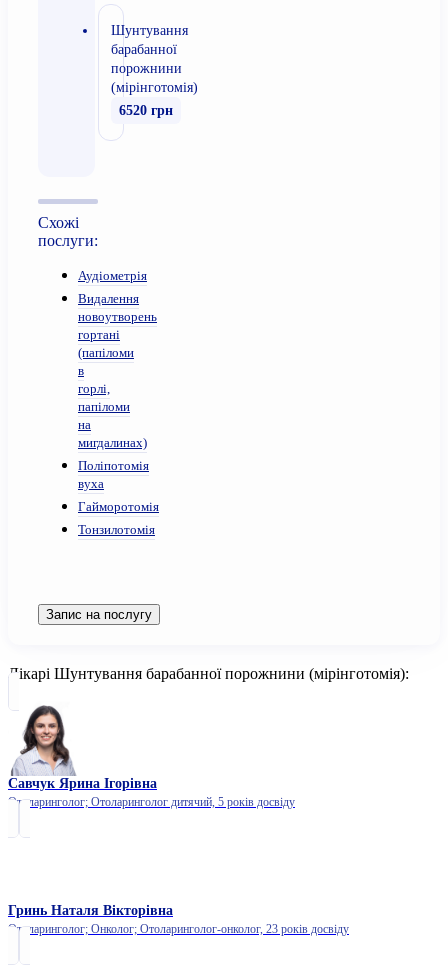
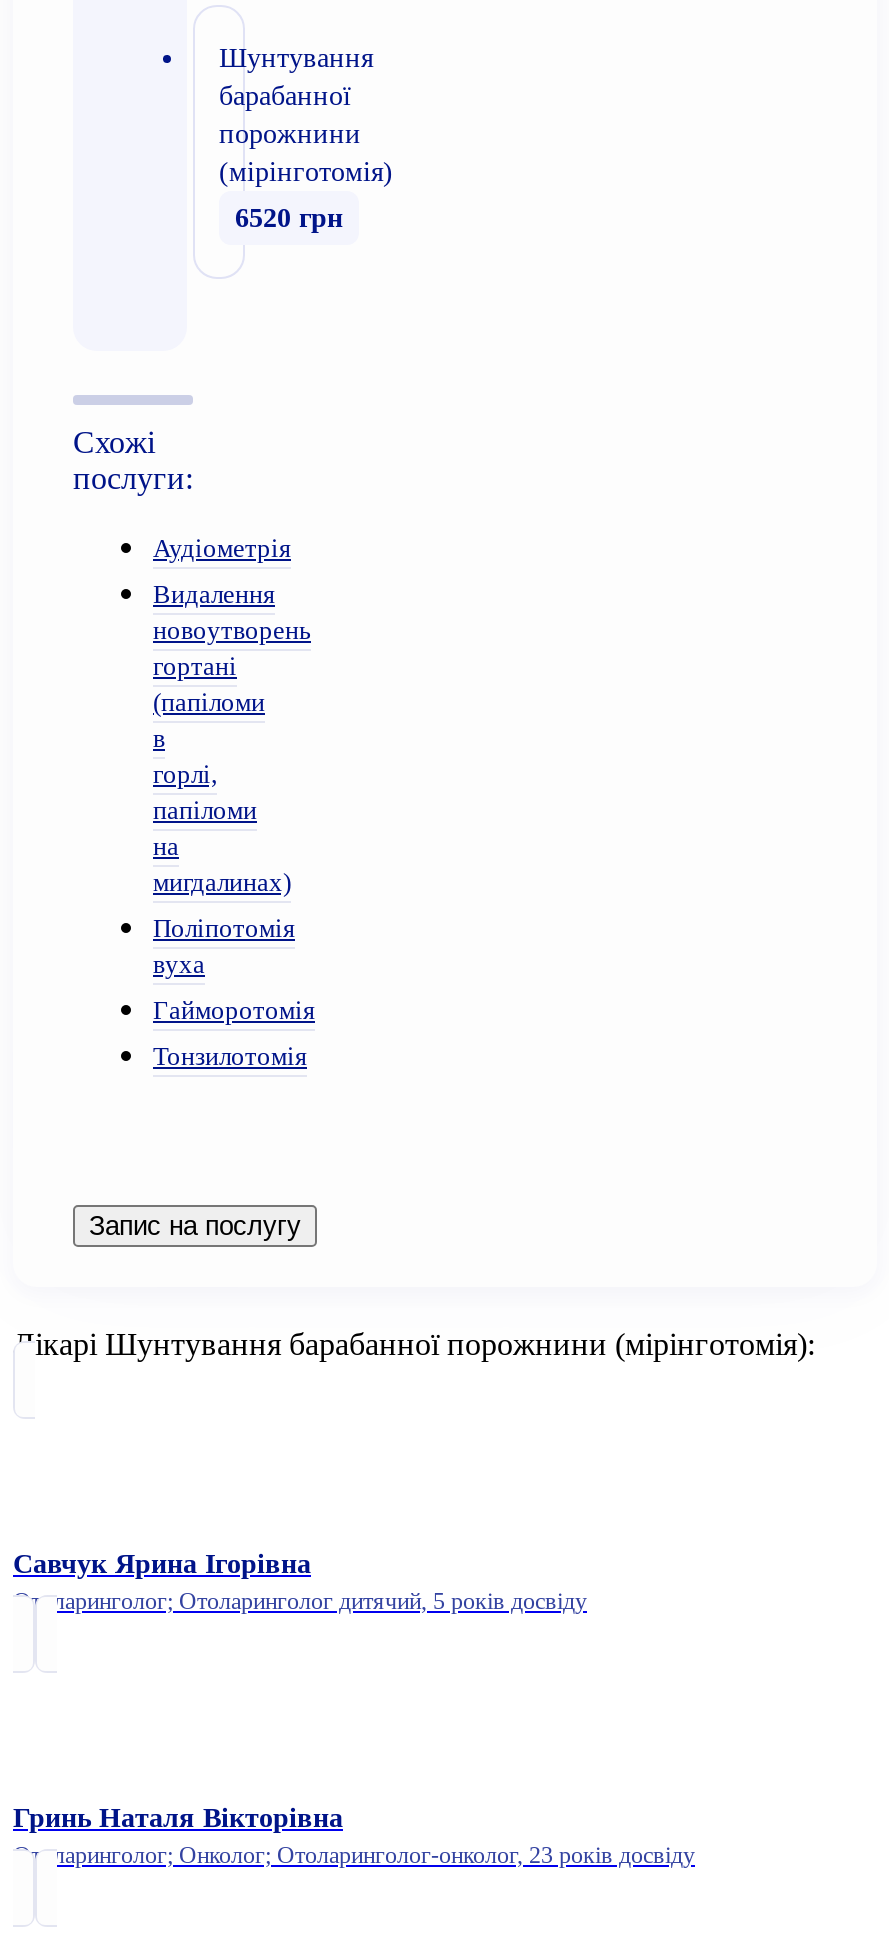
- [image]
